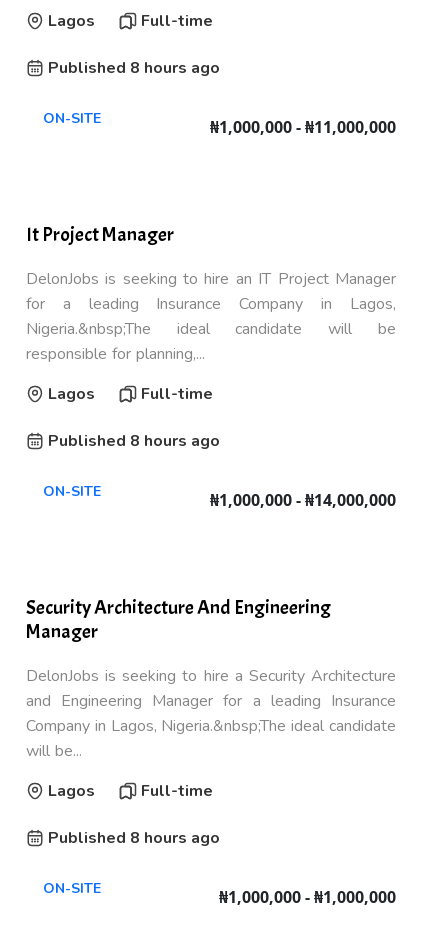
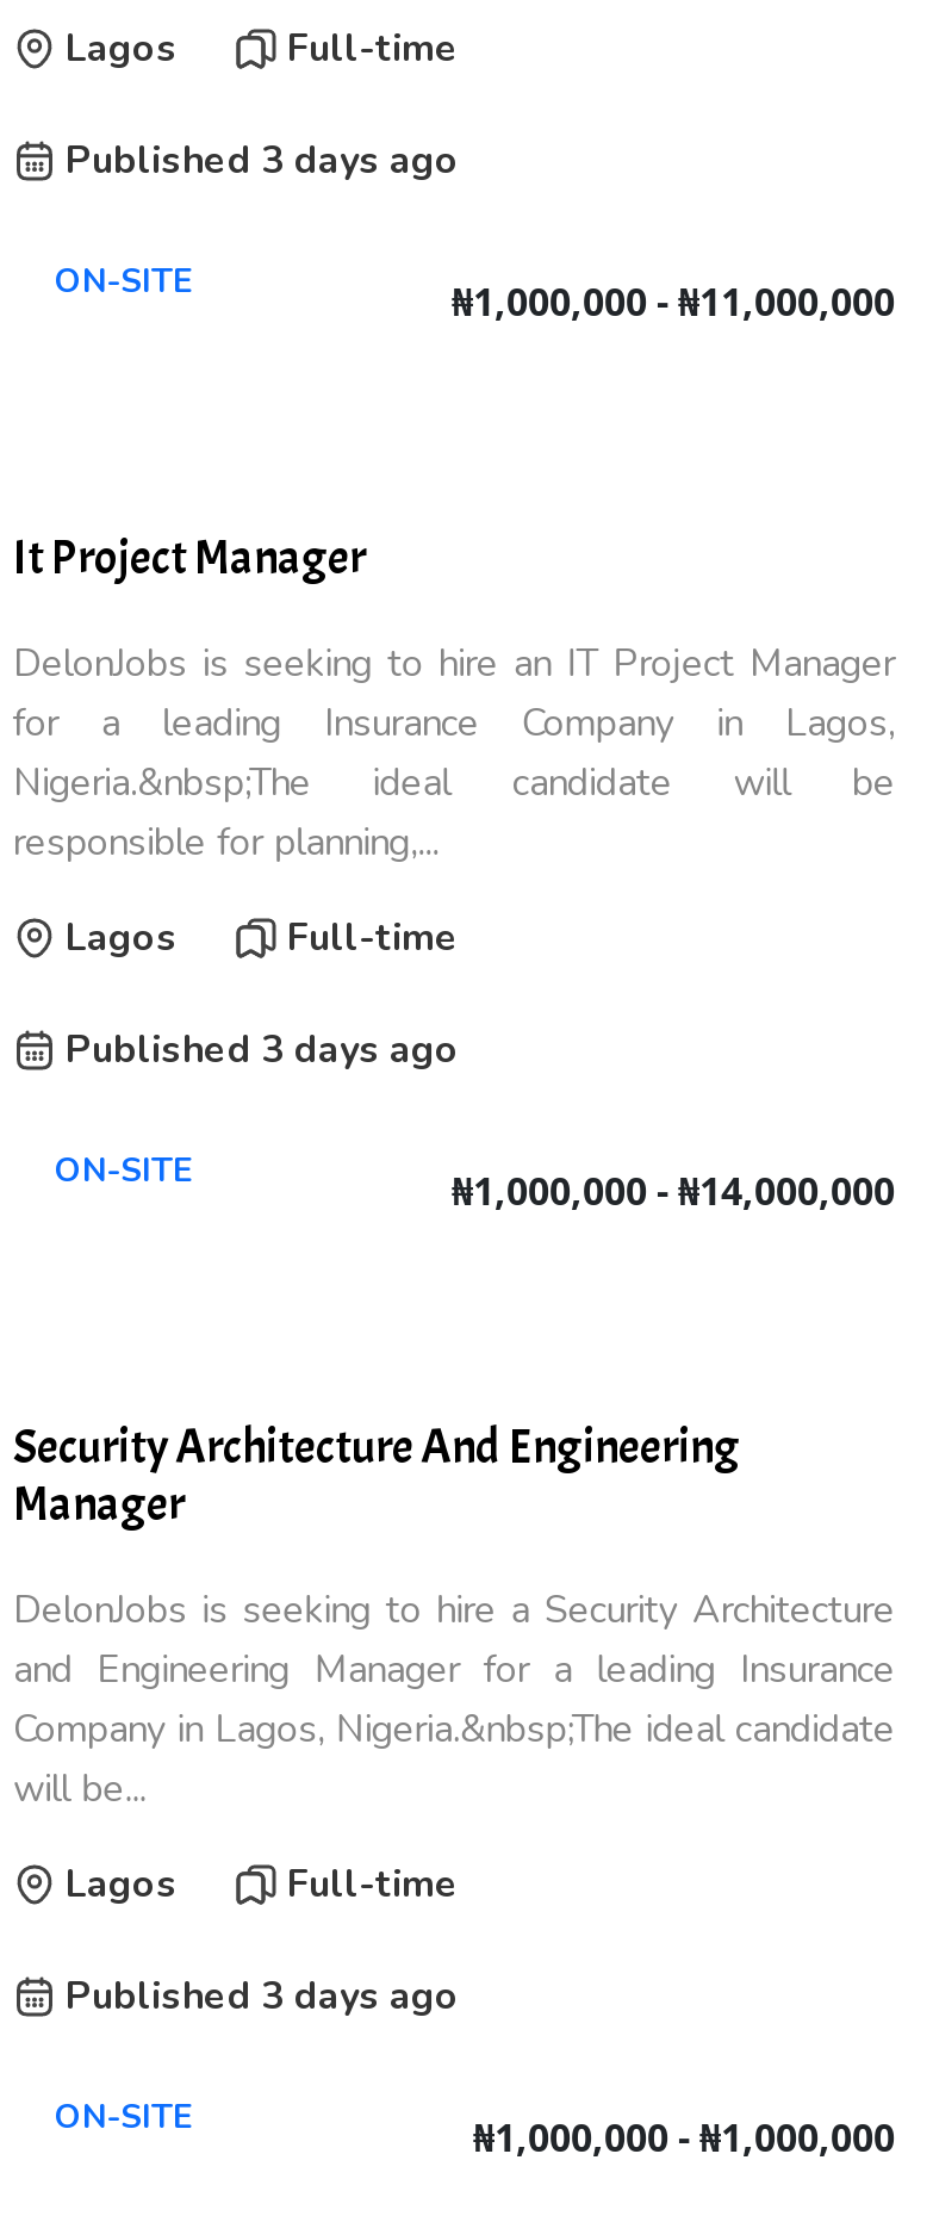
- Published 8 hours ago
+ Published 3 days ago

- Published 8 hours ago
+ Published 3 days ago

- Published 8 hours ago
+ Published 3 days ago
